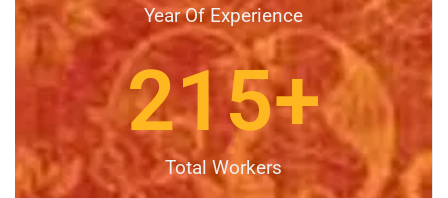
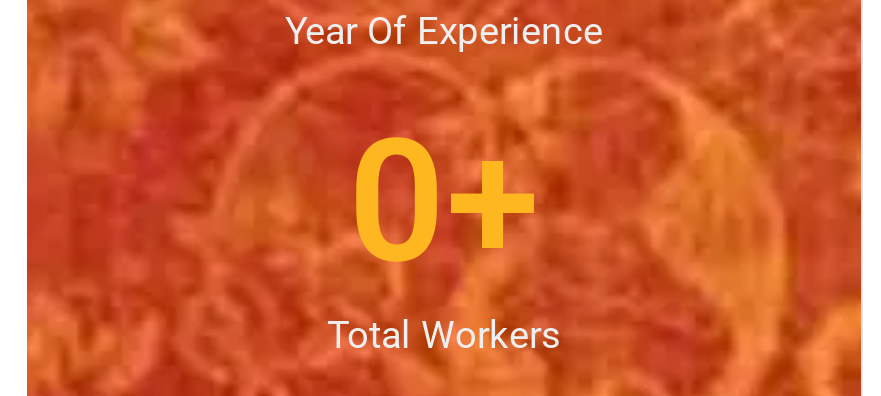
- 215+
+ 0+
